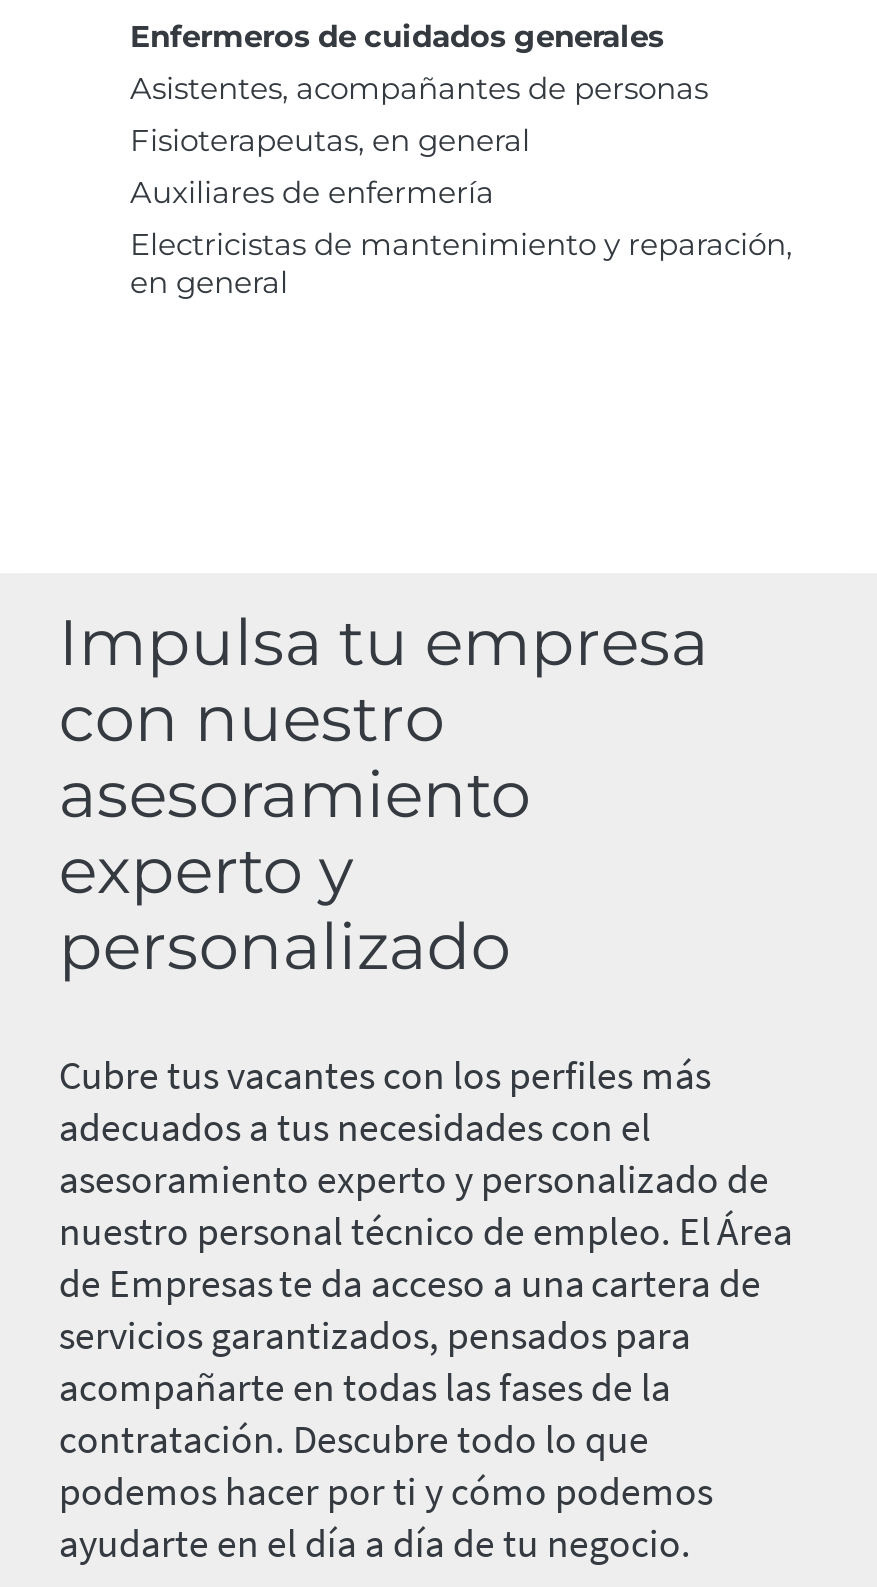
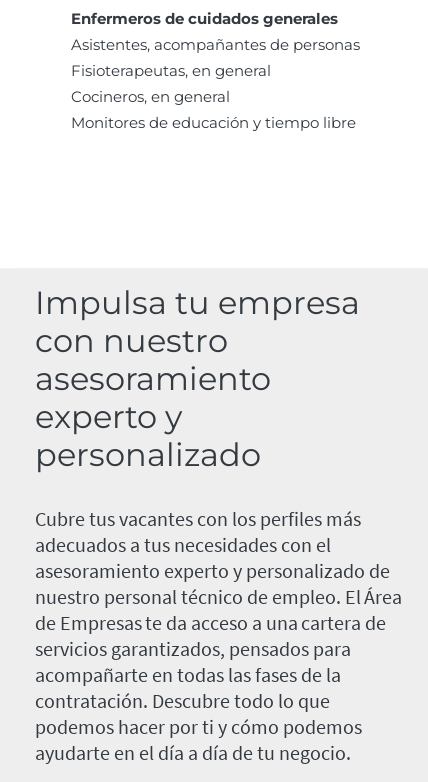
- Auxiliares de enfermería
- Electricistas de mantenimiento y reparación,
- en general
+ Cocineros, en general
+ Monitores de educación y tiempo libre
